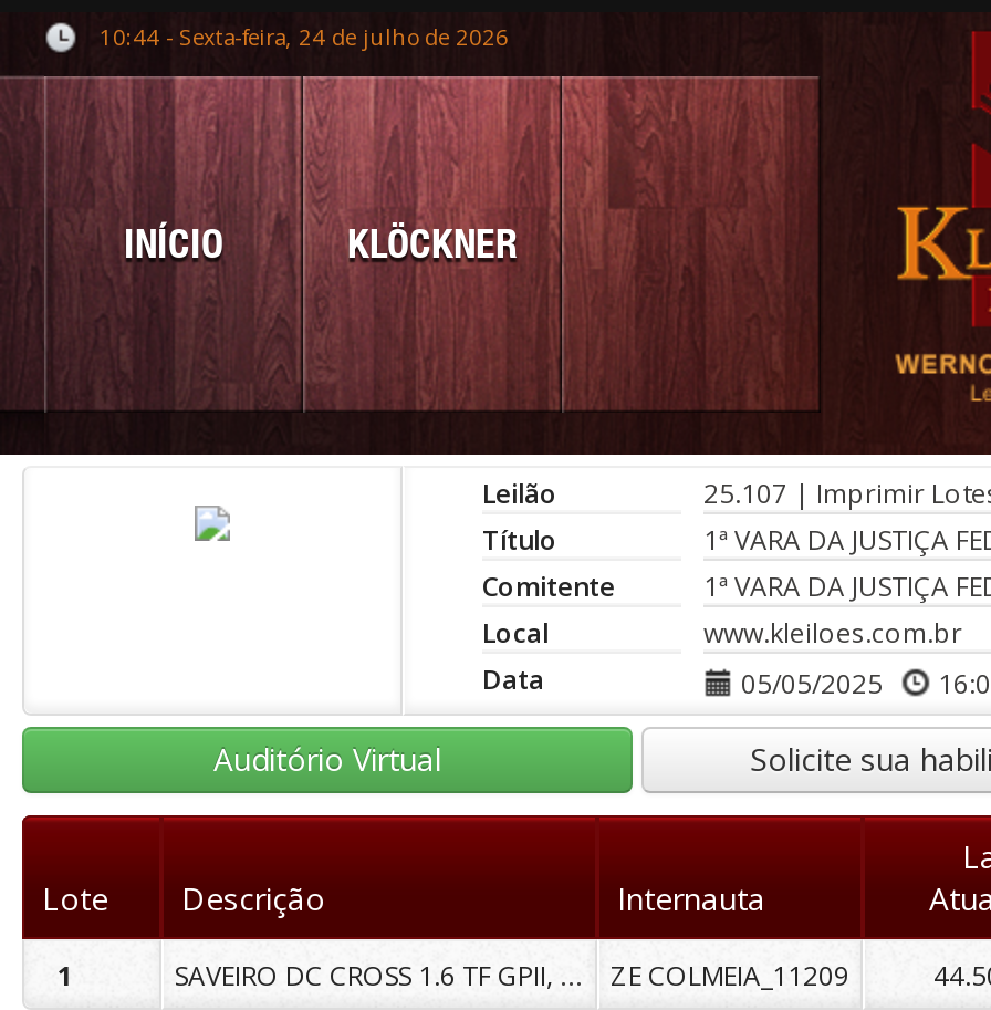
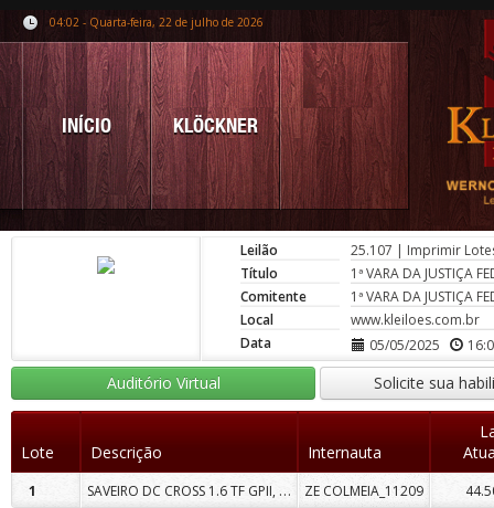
- 10:44 - Sexta-feira, 24 de julho de 2026
+ 04:02 - Quarta-feira, 22 de julho de 2026
